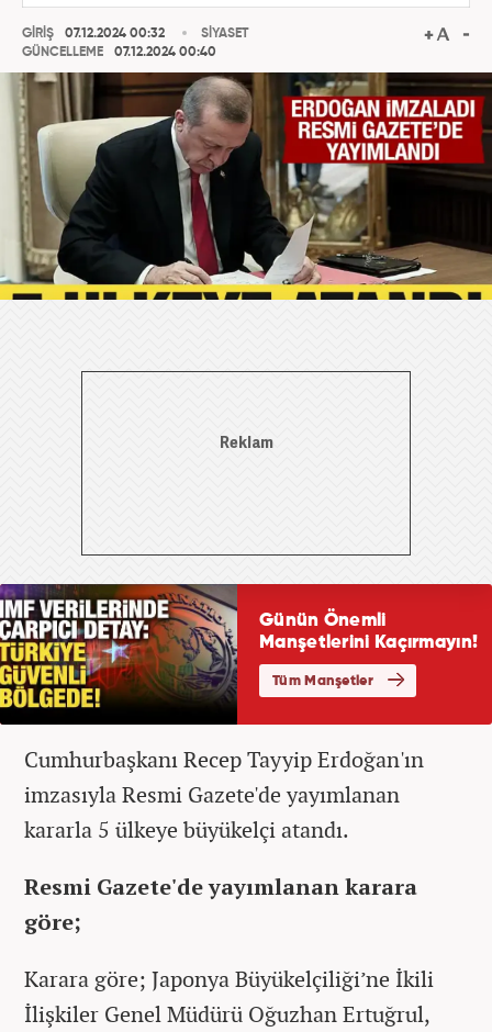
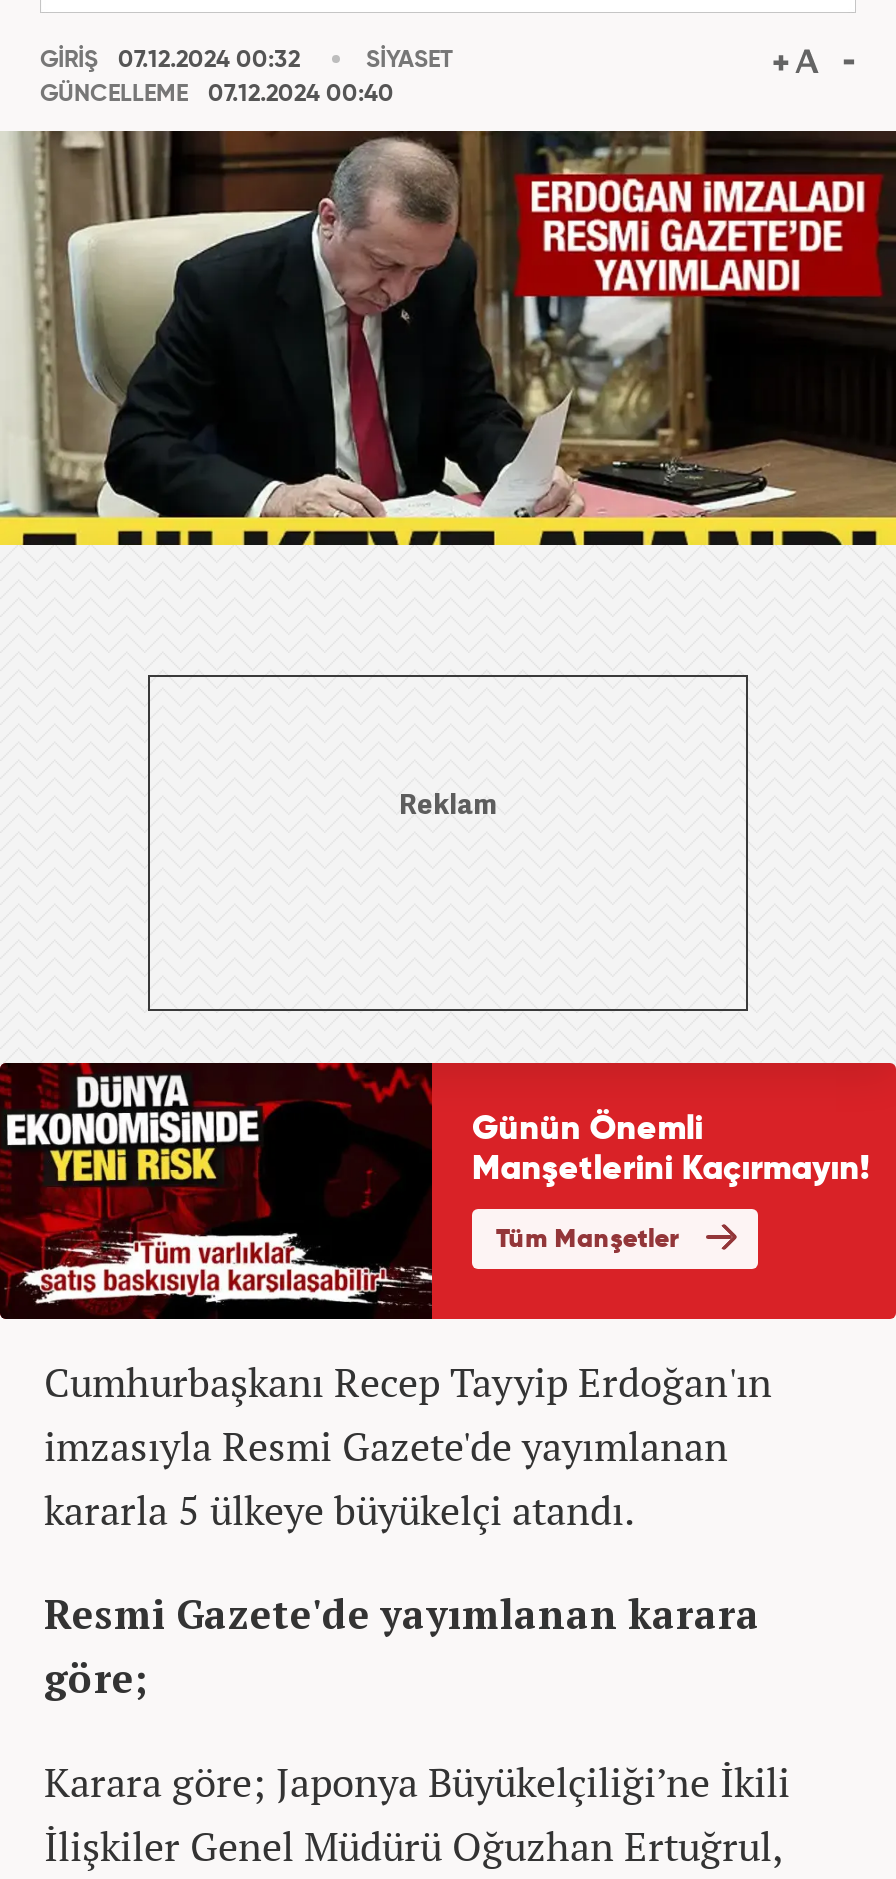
- [image]
+ [image]
